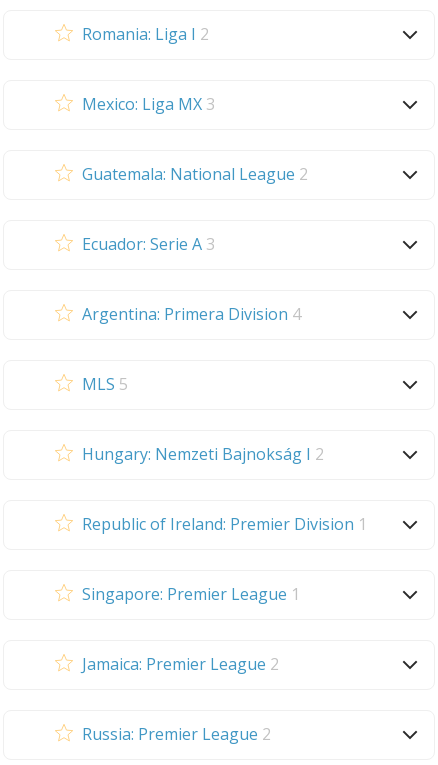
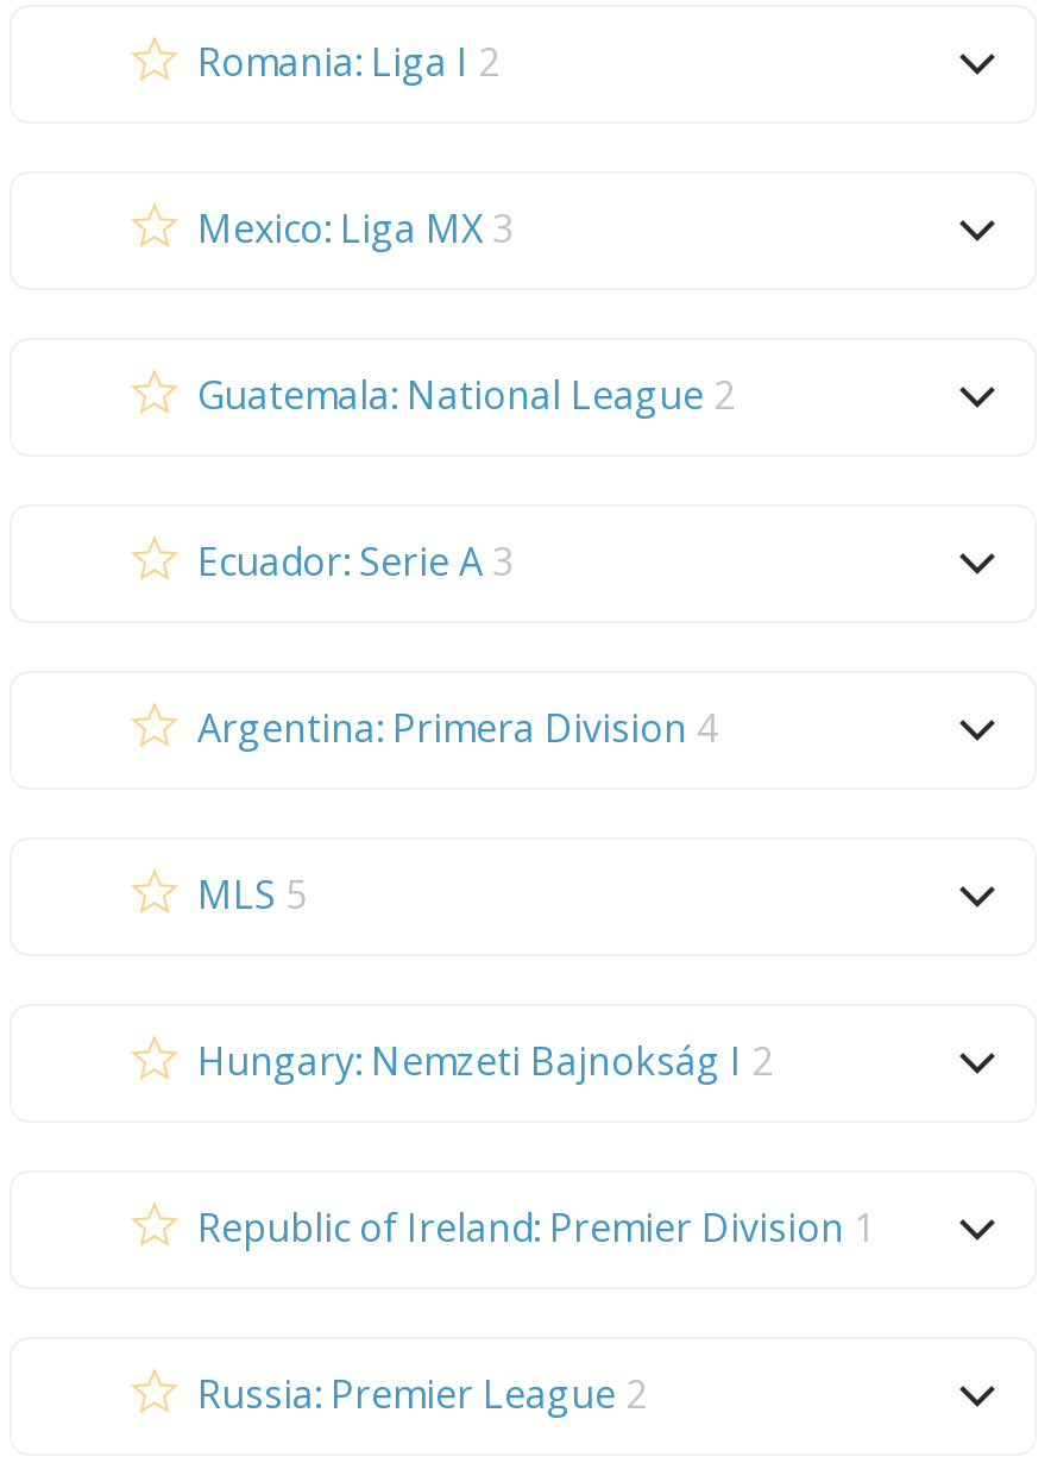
- Singapore: Premier League 1
- Jamaica: Premier League 2
